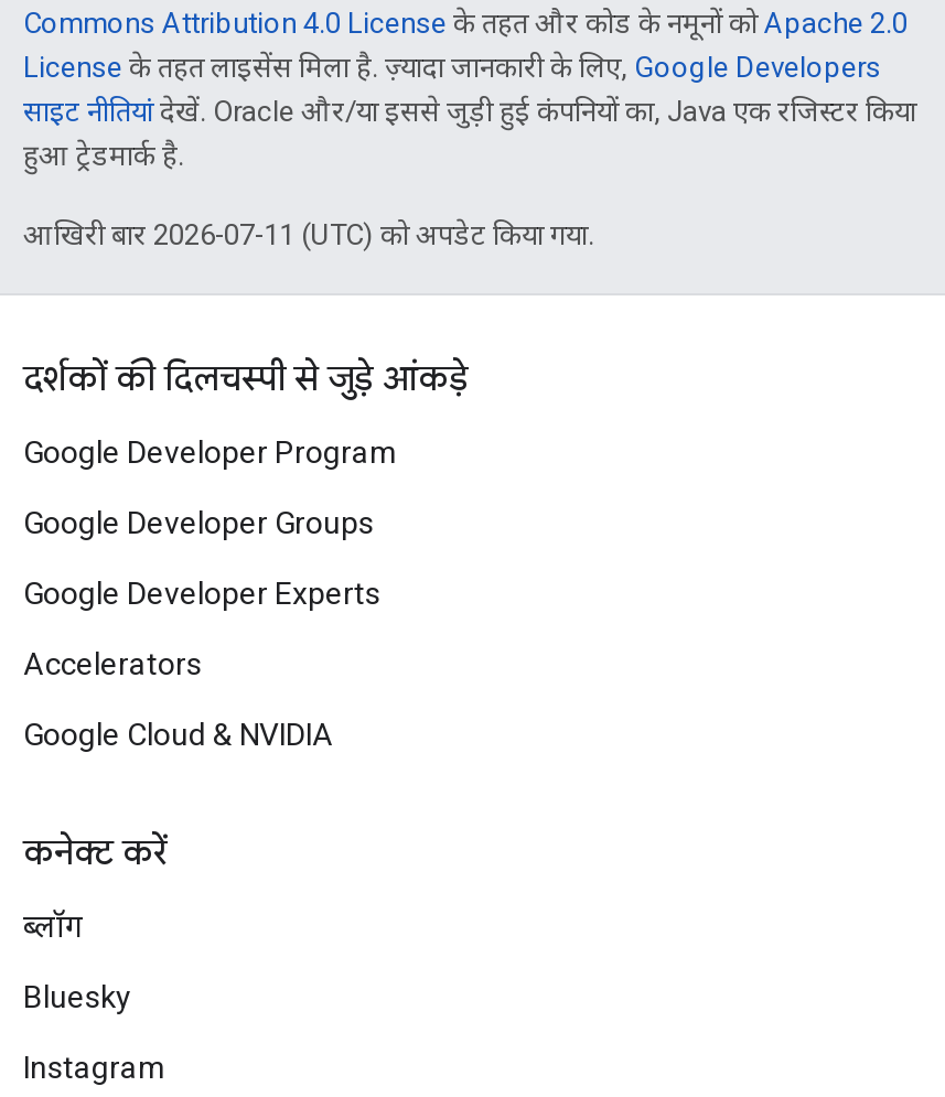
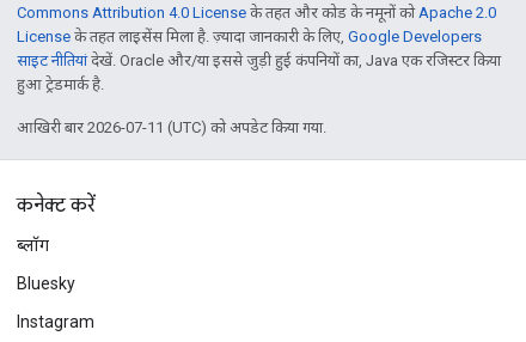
- दर्शकों की दिलचस्पी से जुड़े आंकड़े
- Google Developer Program
- Google Developer Groups
- Google Developer Experts
- Accelerators
- Google Cloud & NVIDIA
